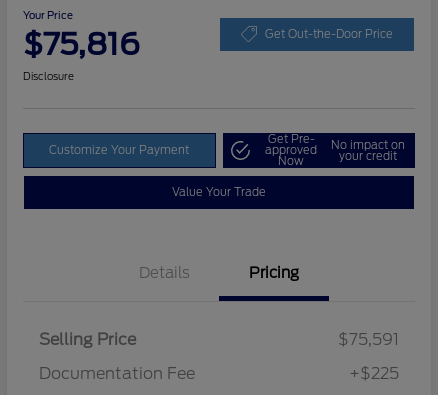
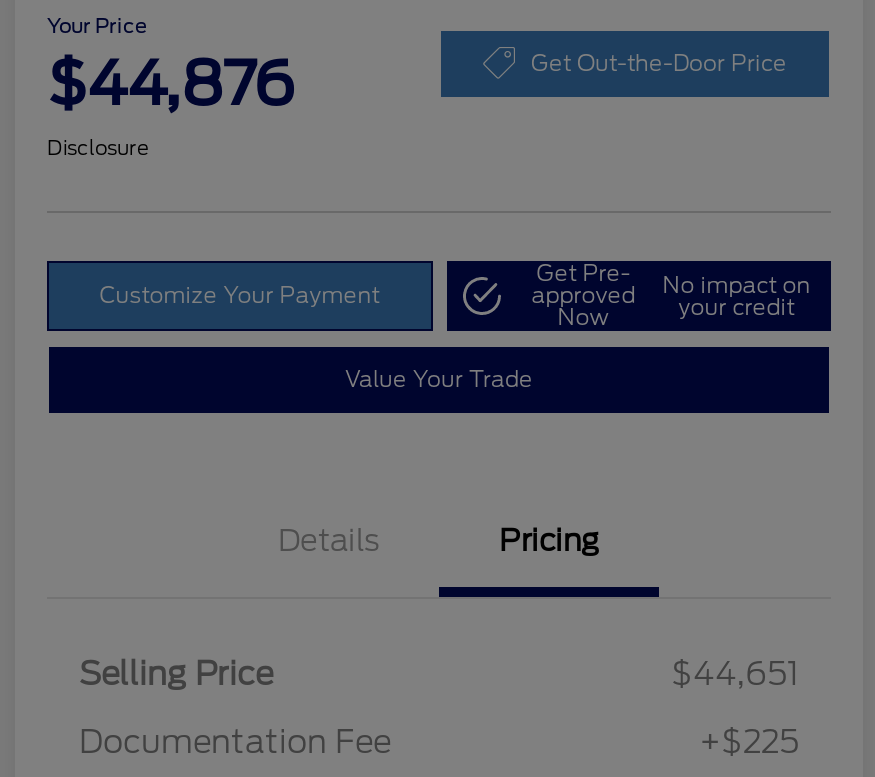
- $75,816
+ $44,876

- $75,591
+ $44,651
